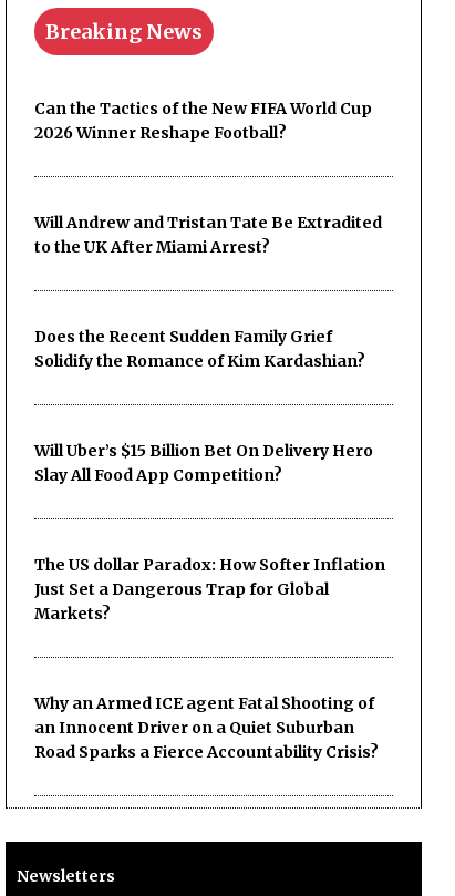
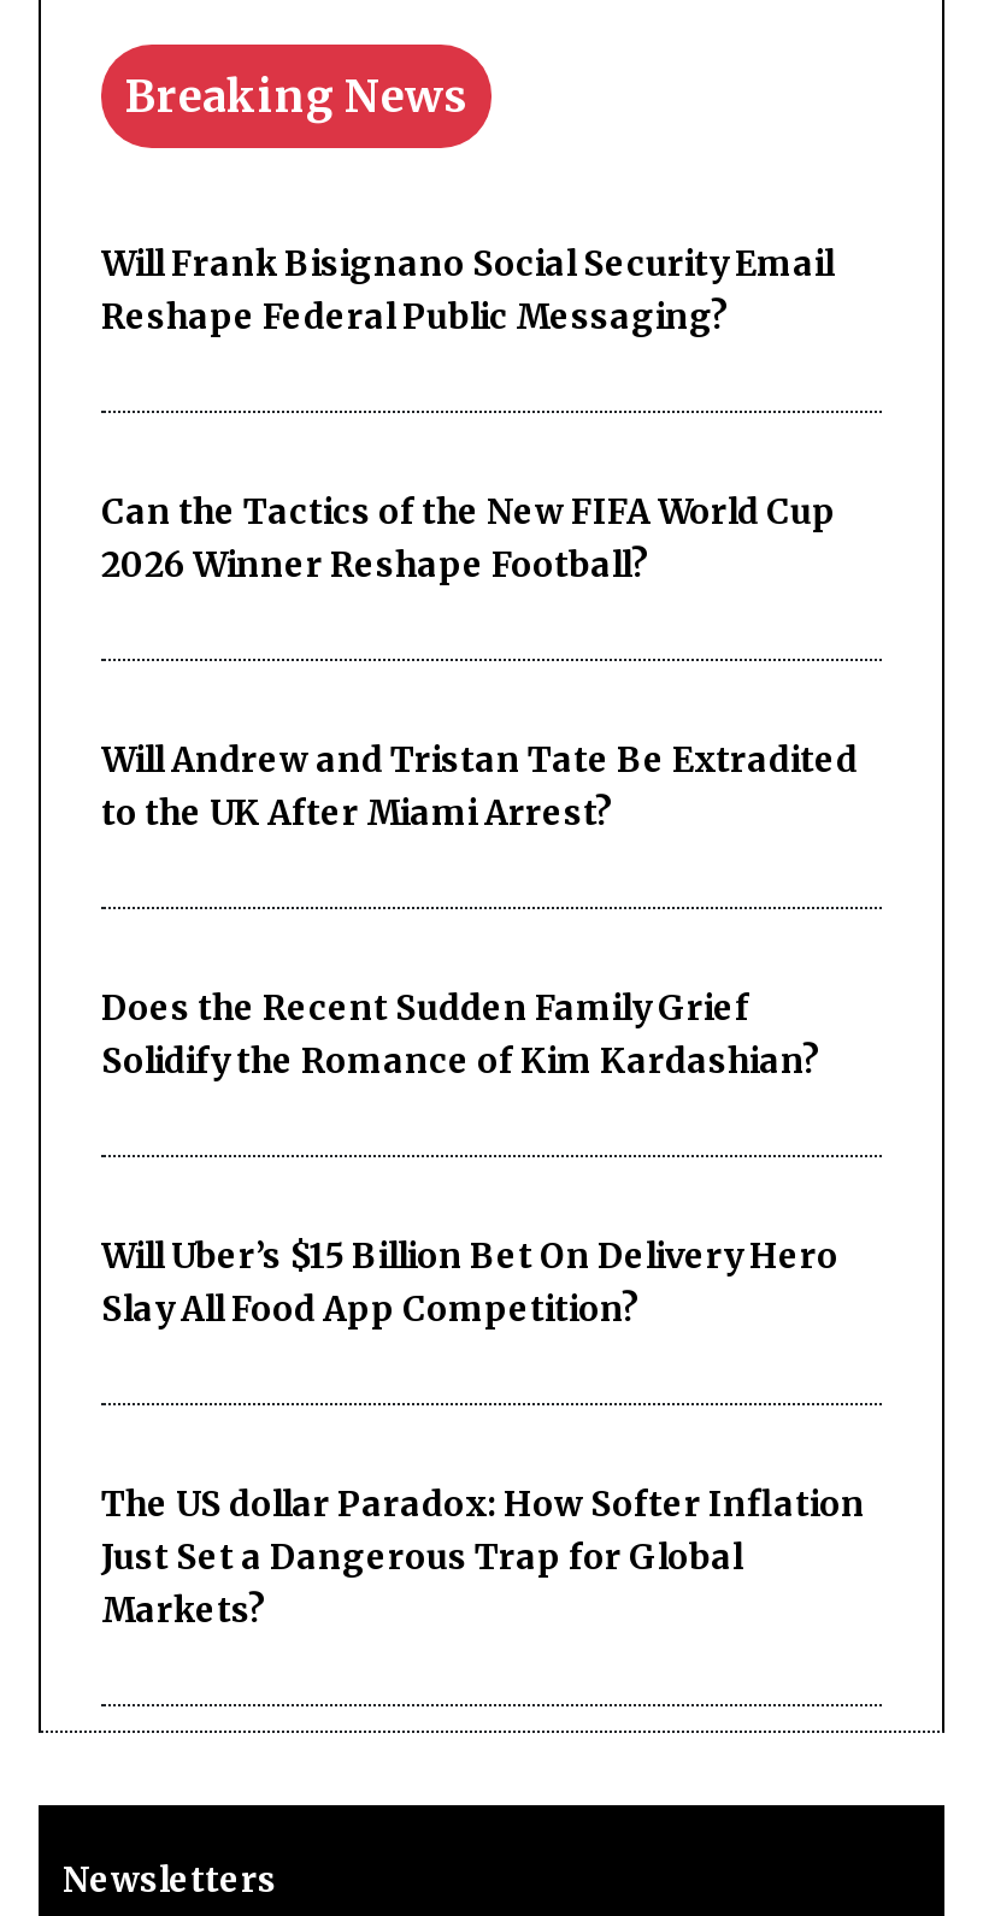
+ Will Frank Bisignano Social Security Email
+ Reshape Federal Public Messaging?

moved down: Can the Tactics of the New FIFA World Cup | 2026 Winner Reshape Football? | Will Andrew and Tristan Tate Be Extradited | ... | Just Set a Dangerous Trap for Global | Markets?

- Why an Armed ICE agent Fatal Shooting of
- an Innocent Driver on a Quiet Suburban
- Road Sparks a Fierce Accountability Crisis?
